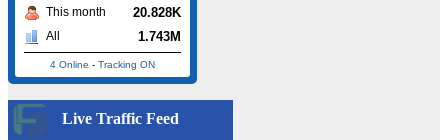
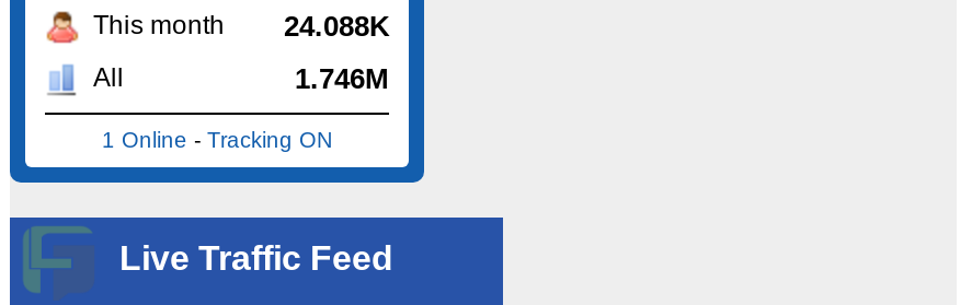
- This month 20.828K
+ This month 24.088K

- 1.743M
+ 1.746M

- 4 Online - Tracking ON
+ 1 Online - Tracking ON
